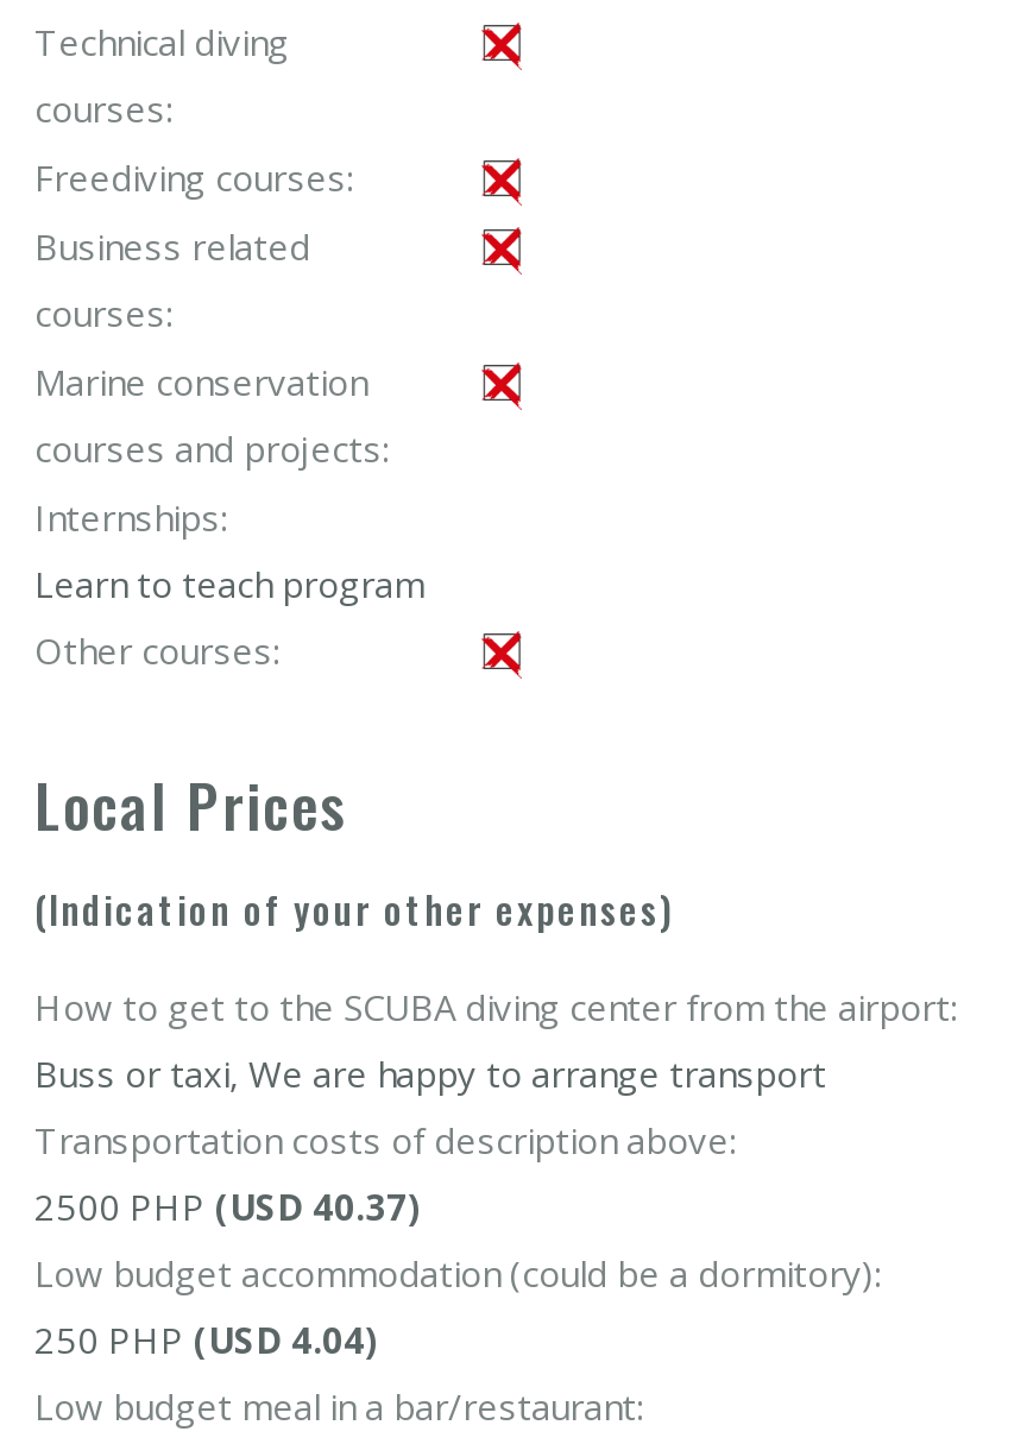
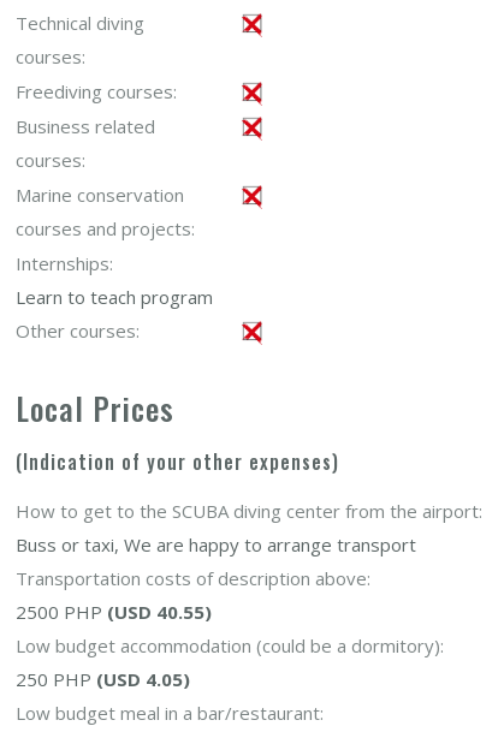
- 2500 PHP (USD 40.37)
+ 2500 PHP (USD 40.55)

- 250 PHP (USD 4.04)
+ 250 PHP (USD 4.05)
